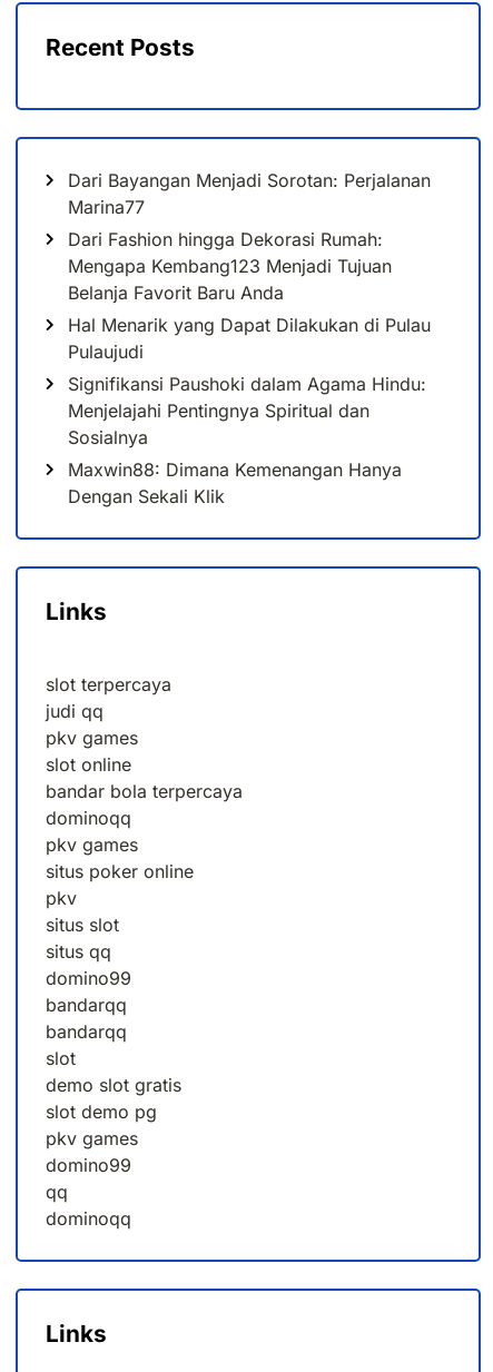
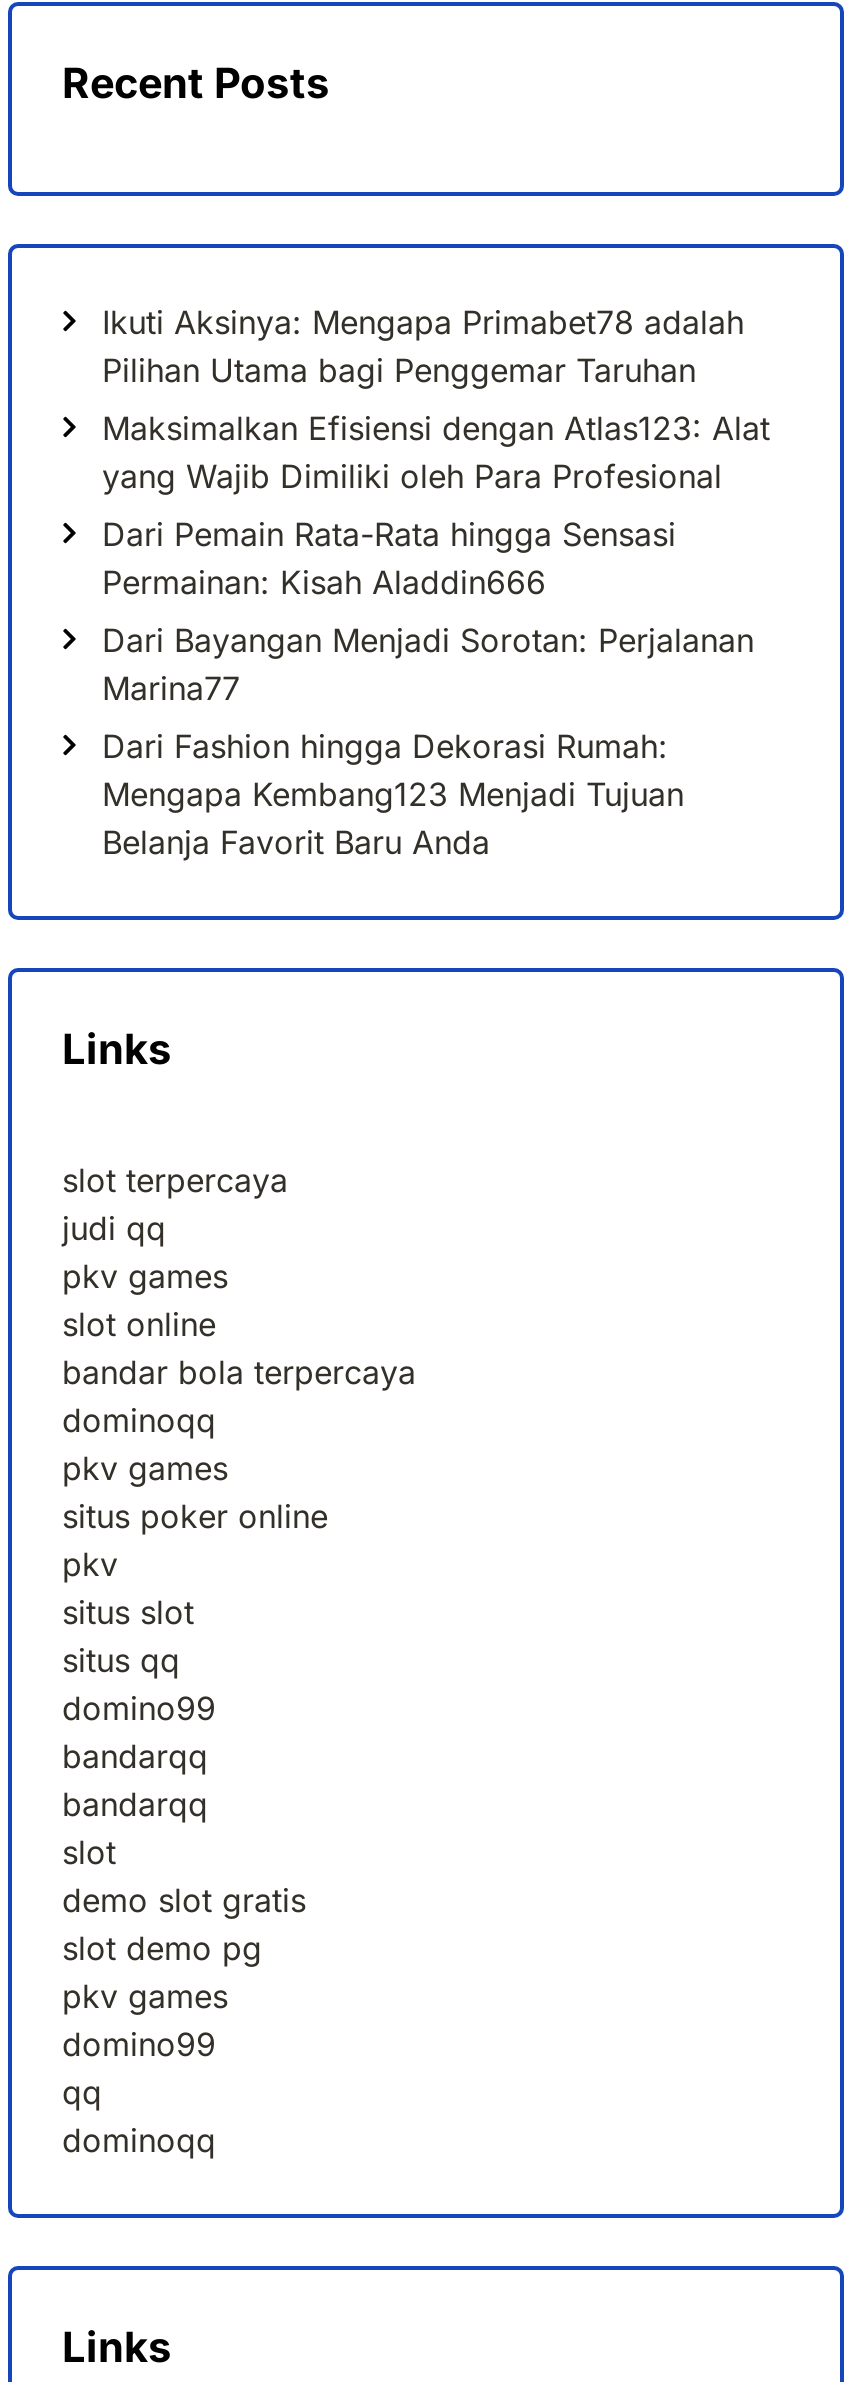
+ Ikuti Aksinya: Mengapa Primabet78 adalah
+ Pilihan Utama bagi Penggemar Taruhan
+ Maksimalkan Efisiensi dengan Atlas123: Alat
+ yang Wajib Dimiliki oleh Para Profesional
+ Dari Pemain Rata-Rata hingga Sensasi
+ Permainan: Kisah Aladdin666

moved down: Dari Bayangan Menjadi Sorotan: Perjalanan | Marina77 | Dari Fashion hingga Dekorasi Rumah: | Mengapa Kembang123 Menjadi Tujuan | Belanja Favorit Baru Anda

- Hal Menarik yang Dapat Dilakukan di Pulau
- Pulaujudi
- Signifikansi Paushoki dalam Agama Hindu:
- Menjelajahi Pentingnya Spiritual dan
- Sosialnya
- Maxwin88: Dimana Kemenangan Hanya
- Dengan Sekali Klik
